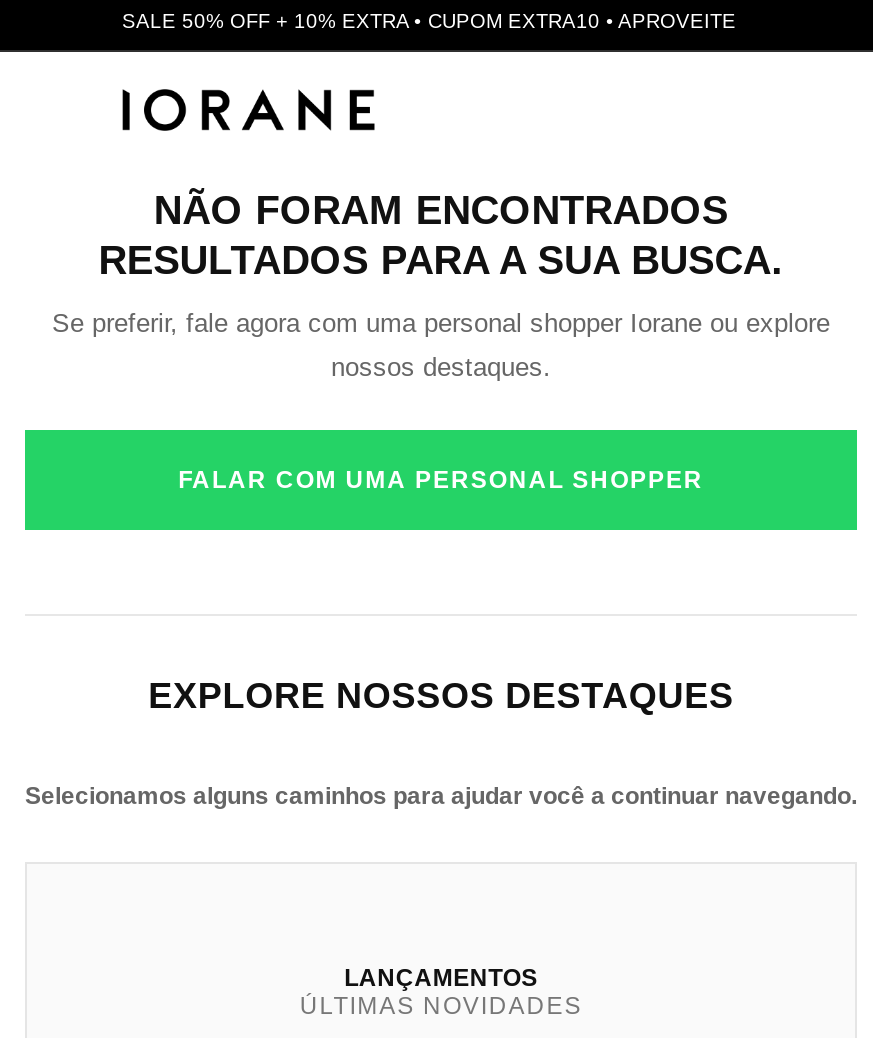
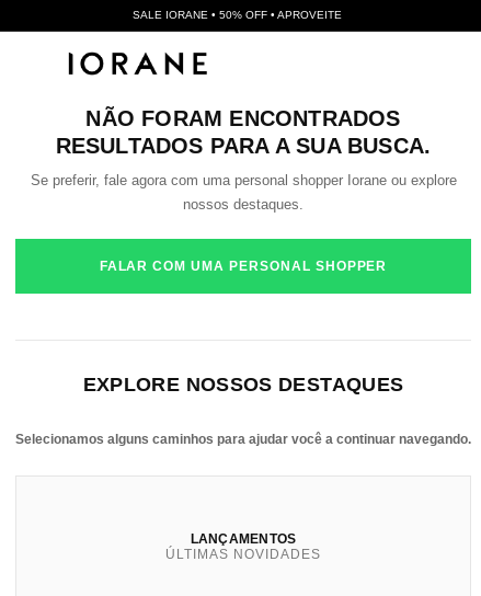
- SALE 50% OFF + 10% EXTRA • CUPOM EXTRA10 • APROVEITE
+ SALE IORANE • 50% OFF • APROVEITE
